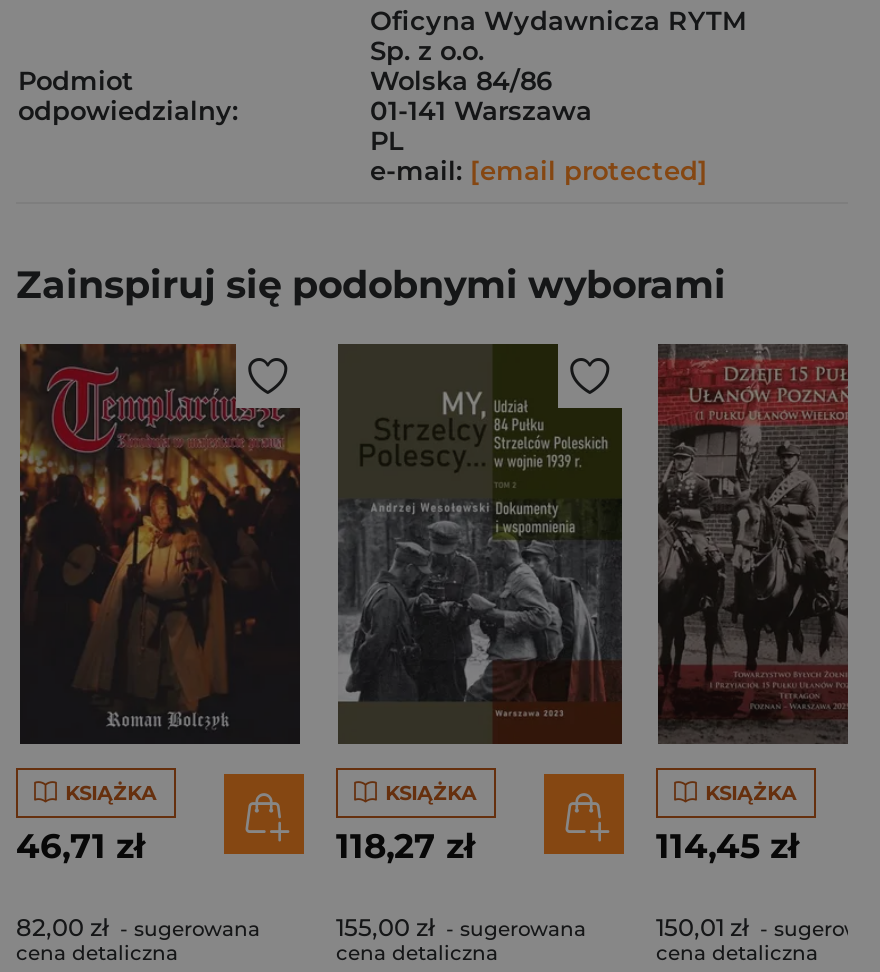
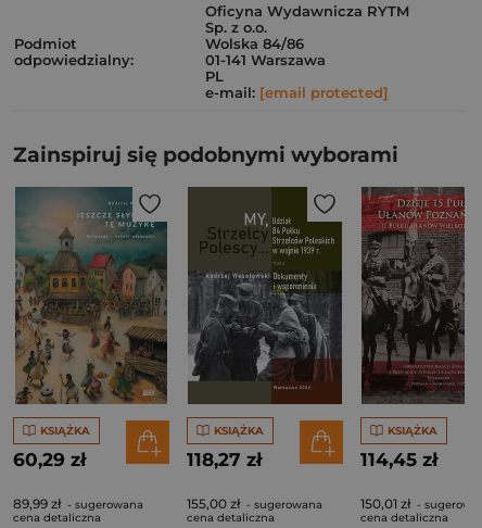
- [image]
- 46,71 zł
+ [image]
+ 60,29 zł

- 82,00 zł - sugerowana
+ 89,99 zł - sugerowana
